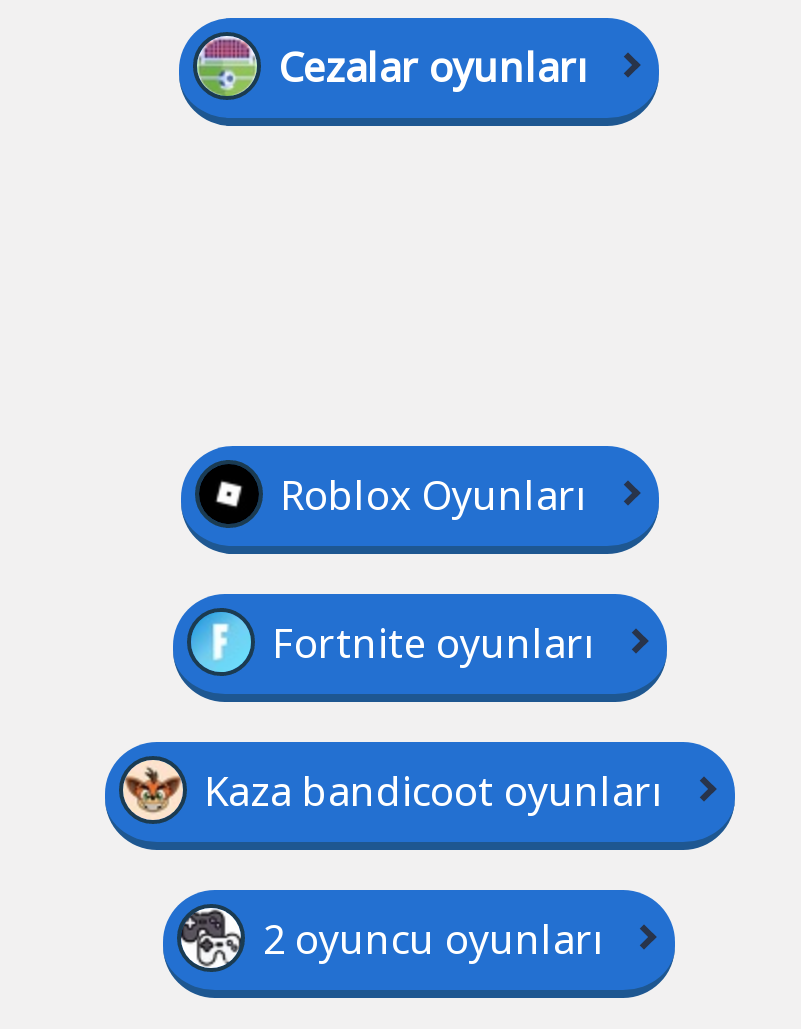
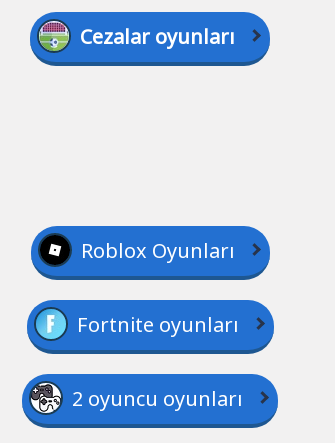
- [image]
- Kaza bandicoot oyunları

- [image]
